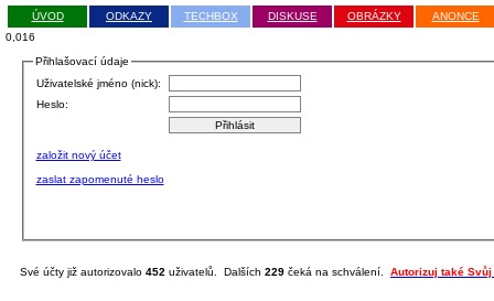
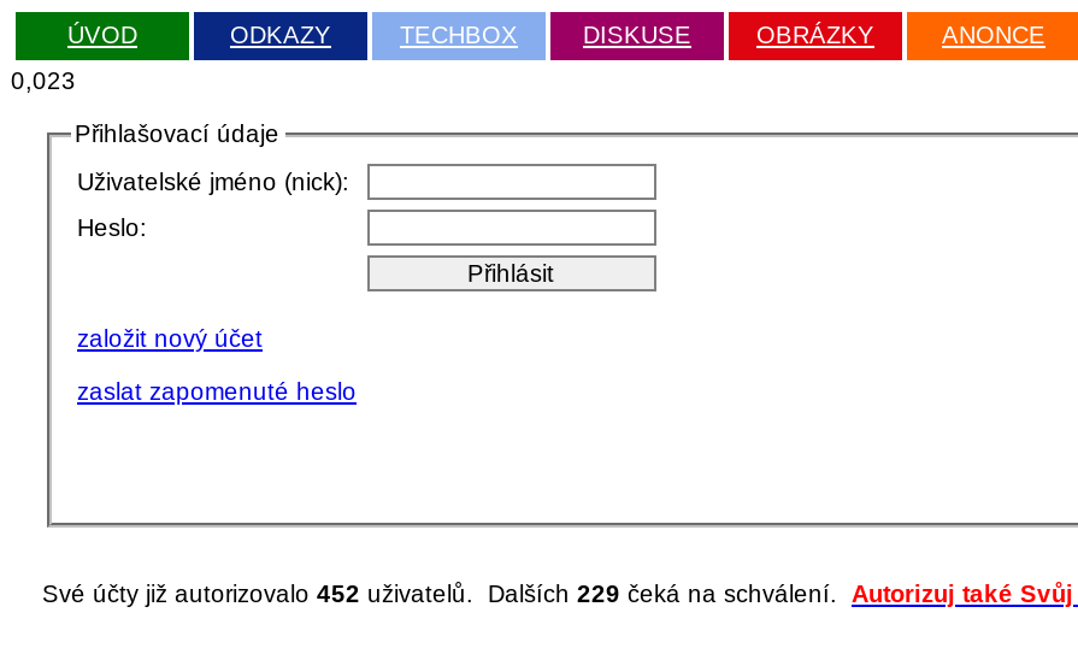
- 0,016
+ 0,023
